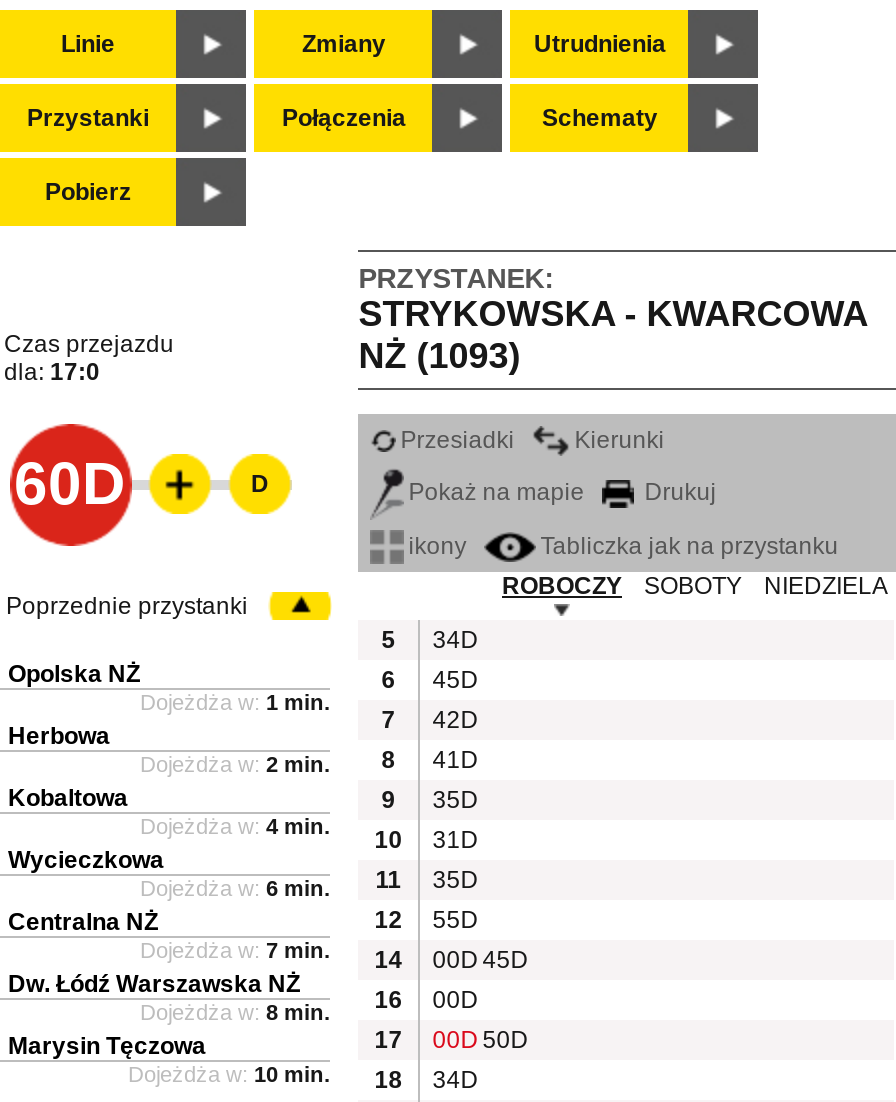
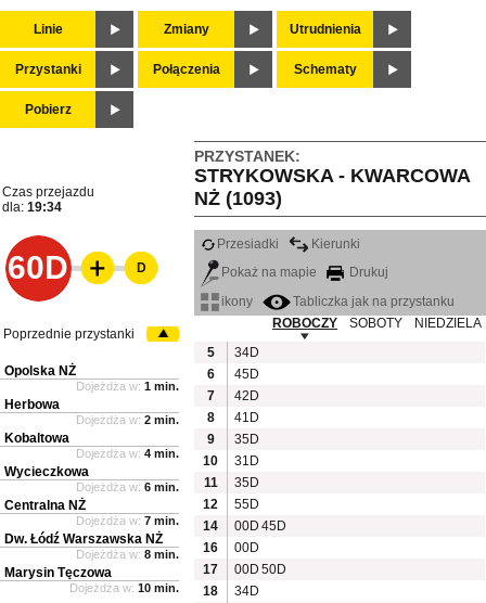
- dla: 17:0
+ dla: 19:34
